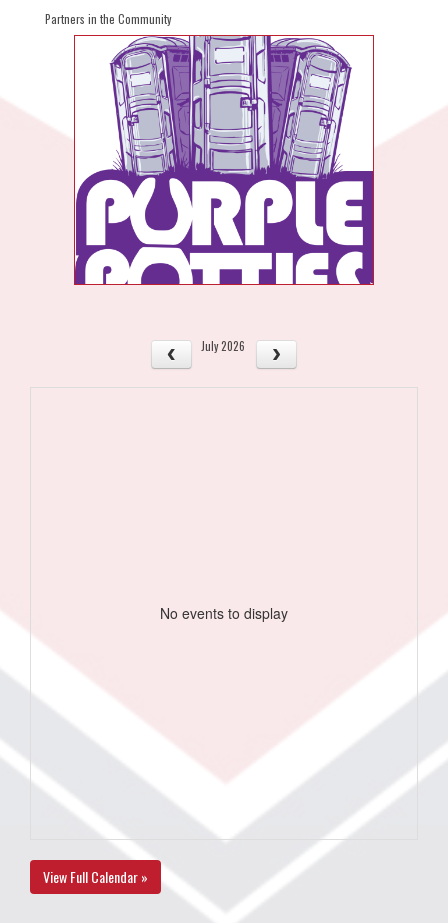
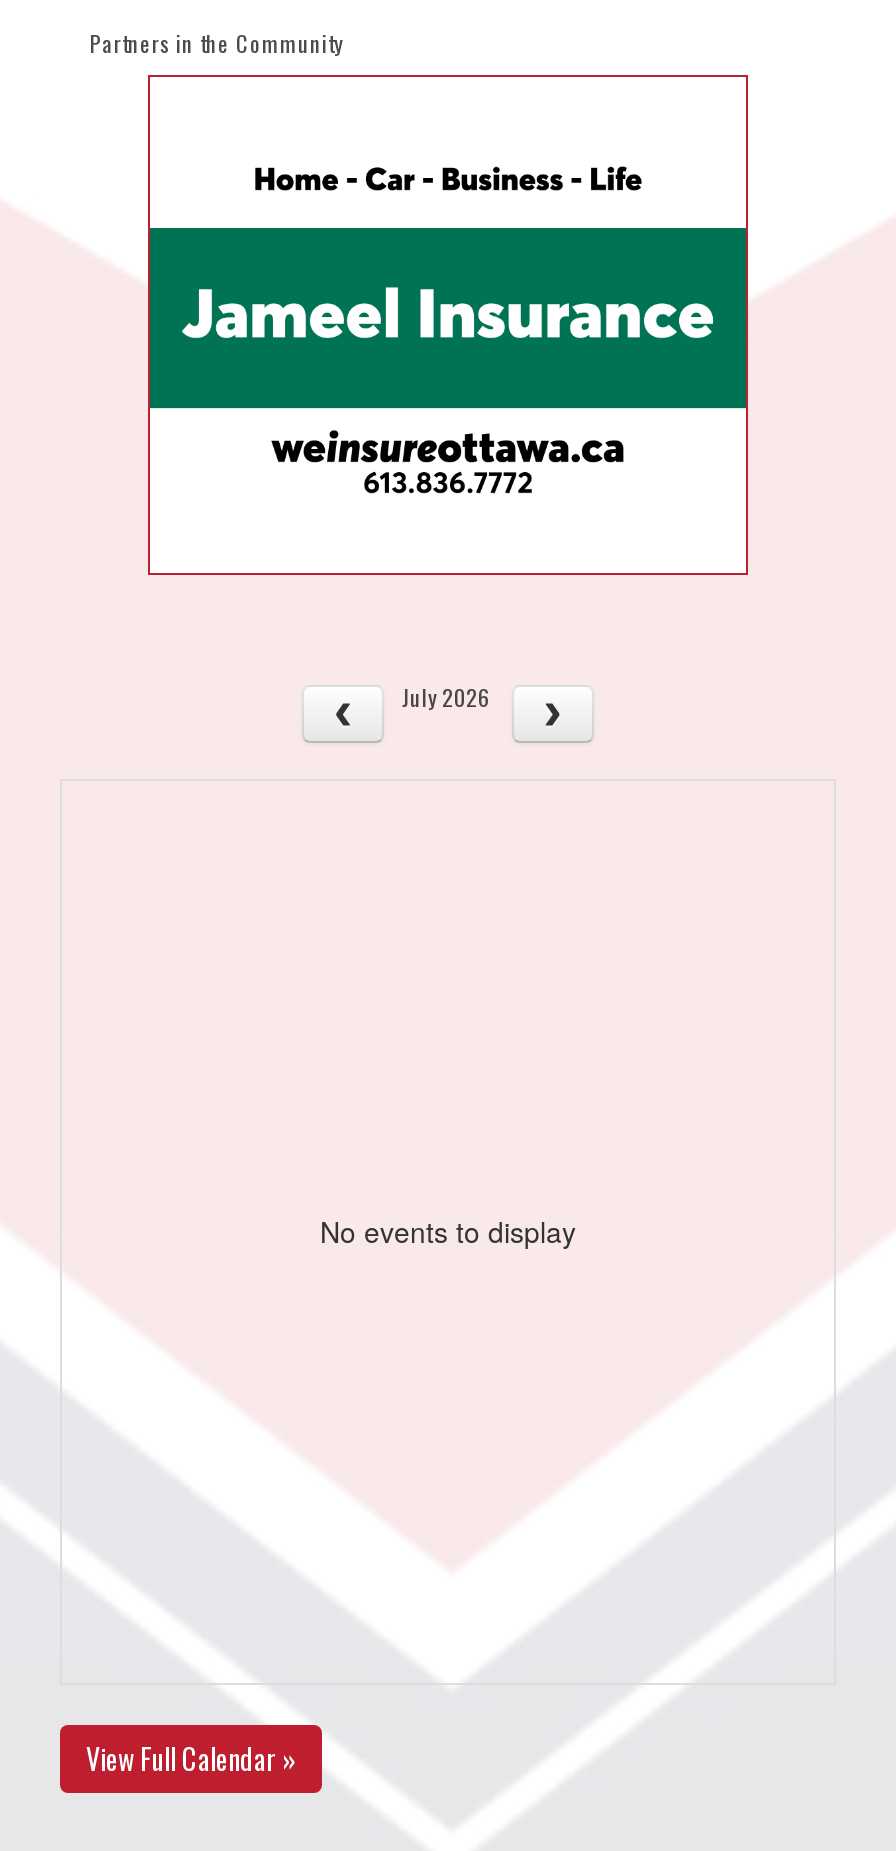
- [image]
+ [image]
